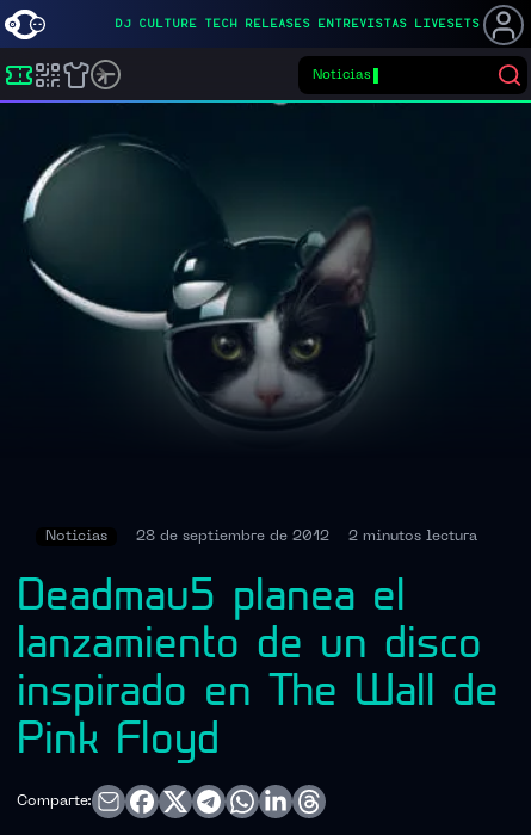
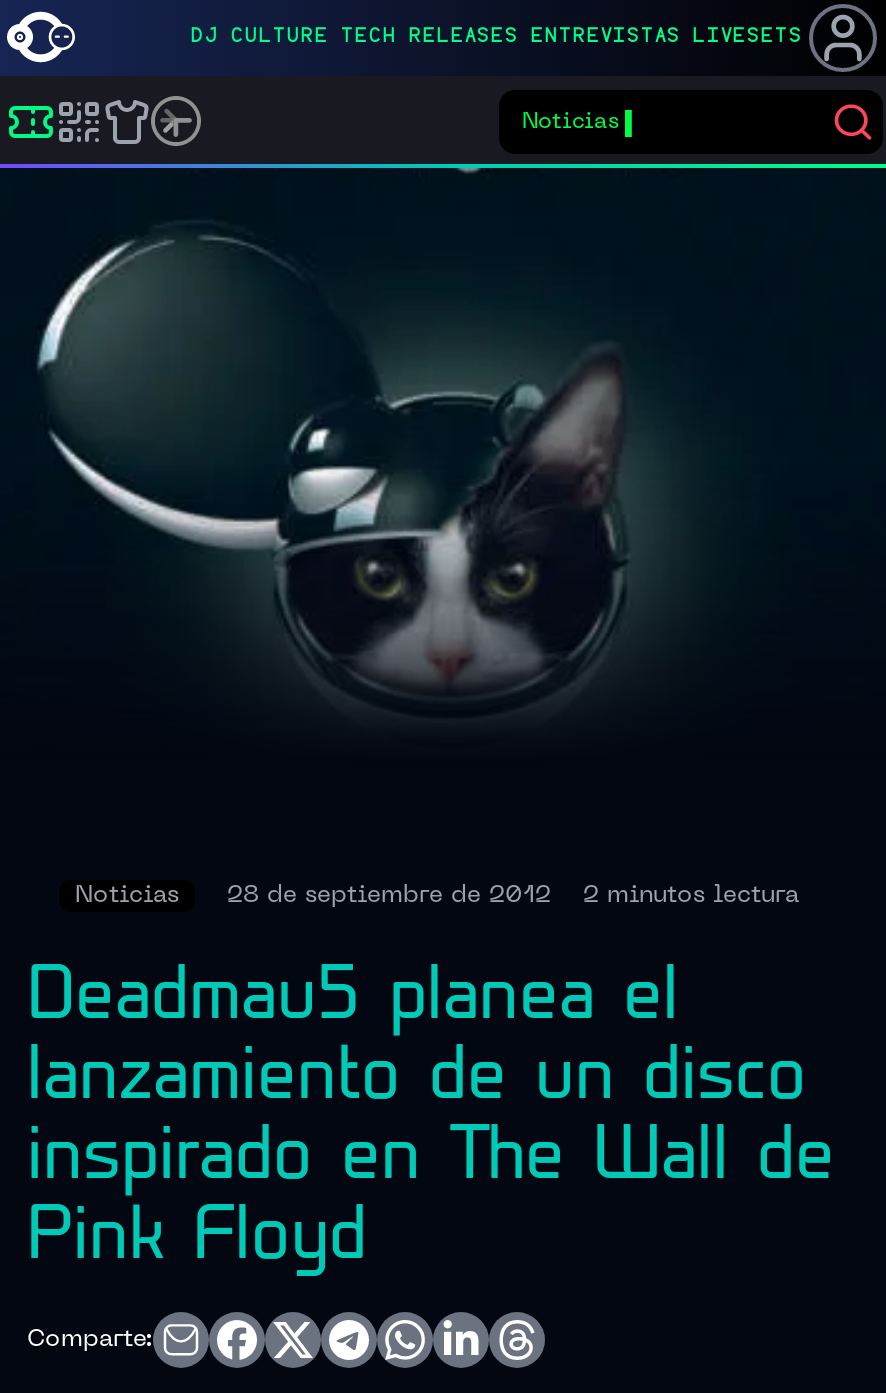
- Noticias
+ Notic
